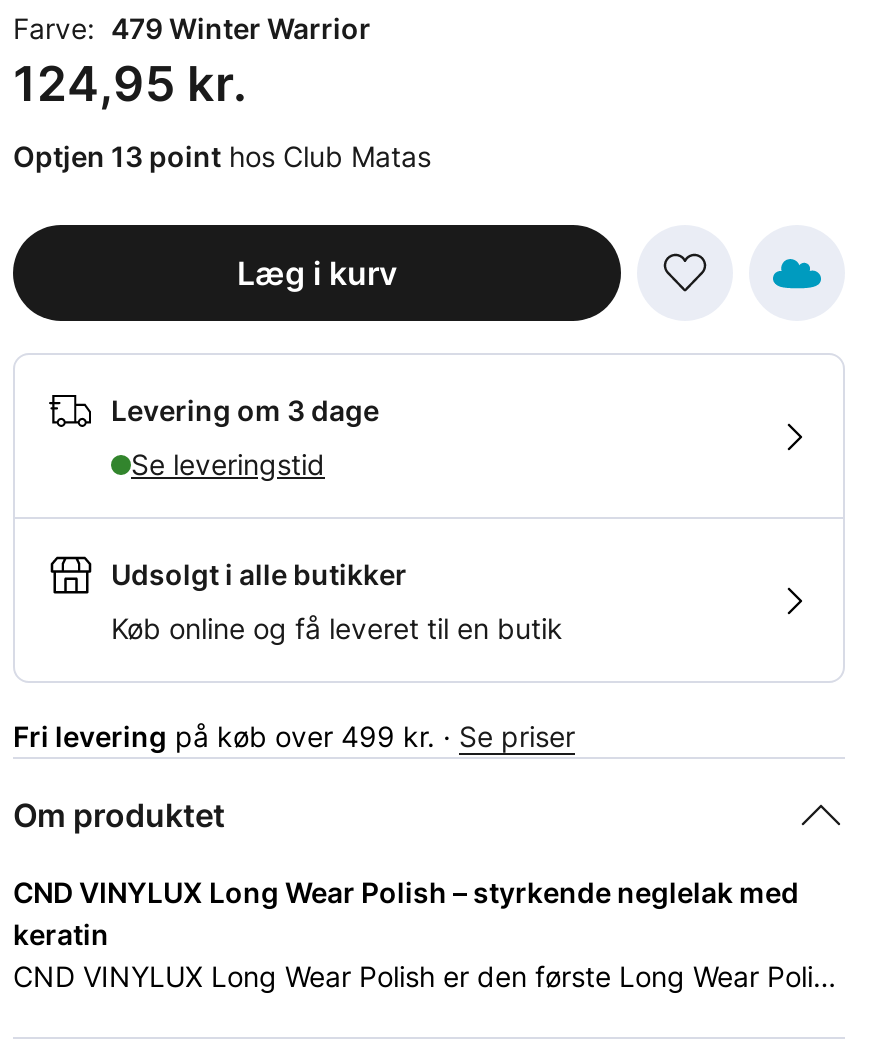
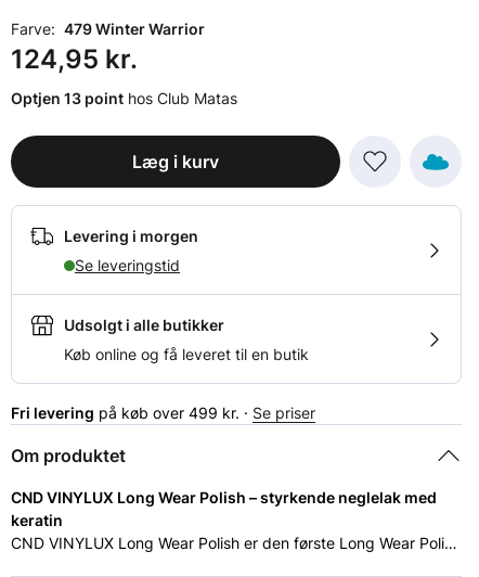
- Levering om 3 dage
+ Levering i morgen
